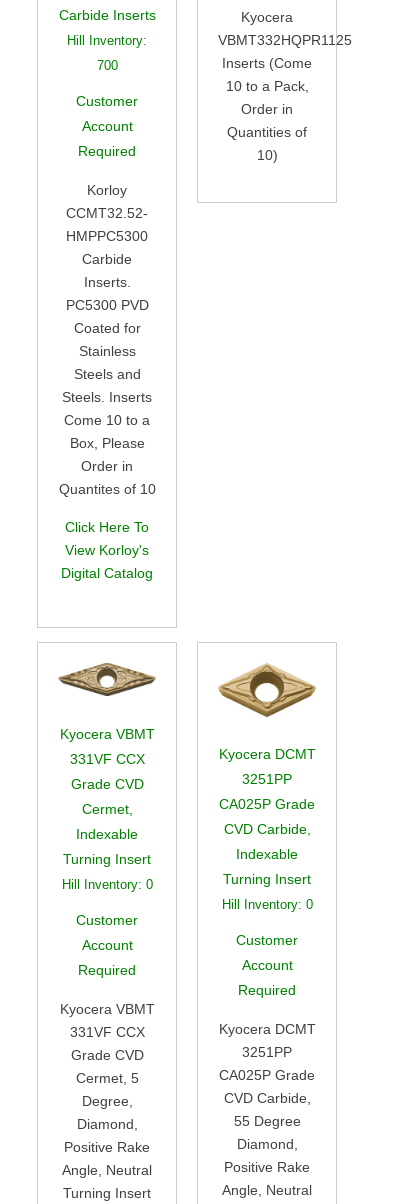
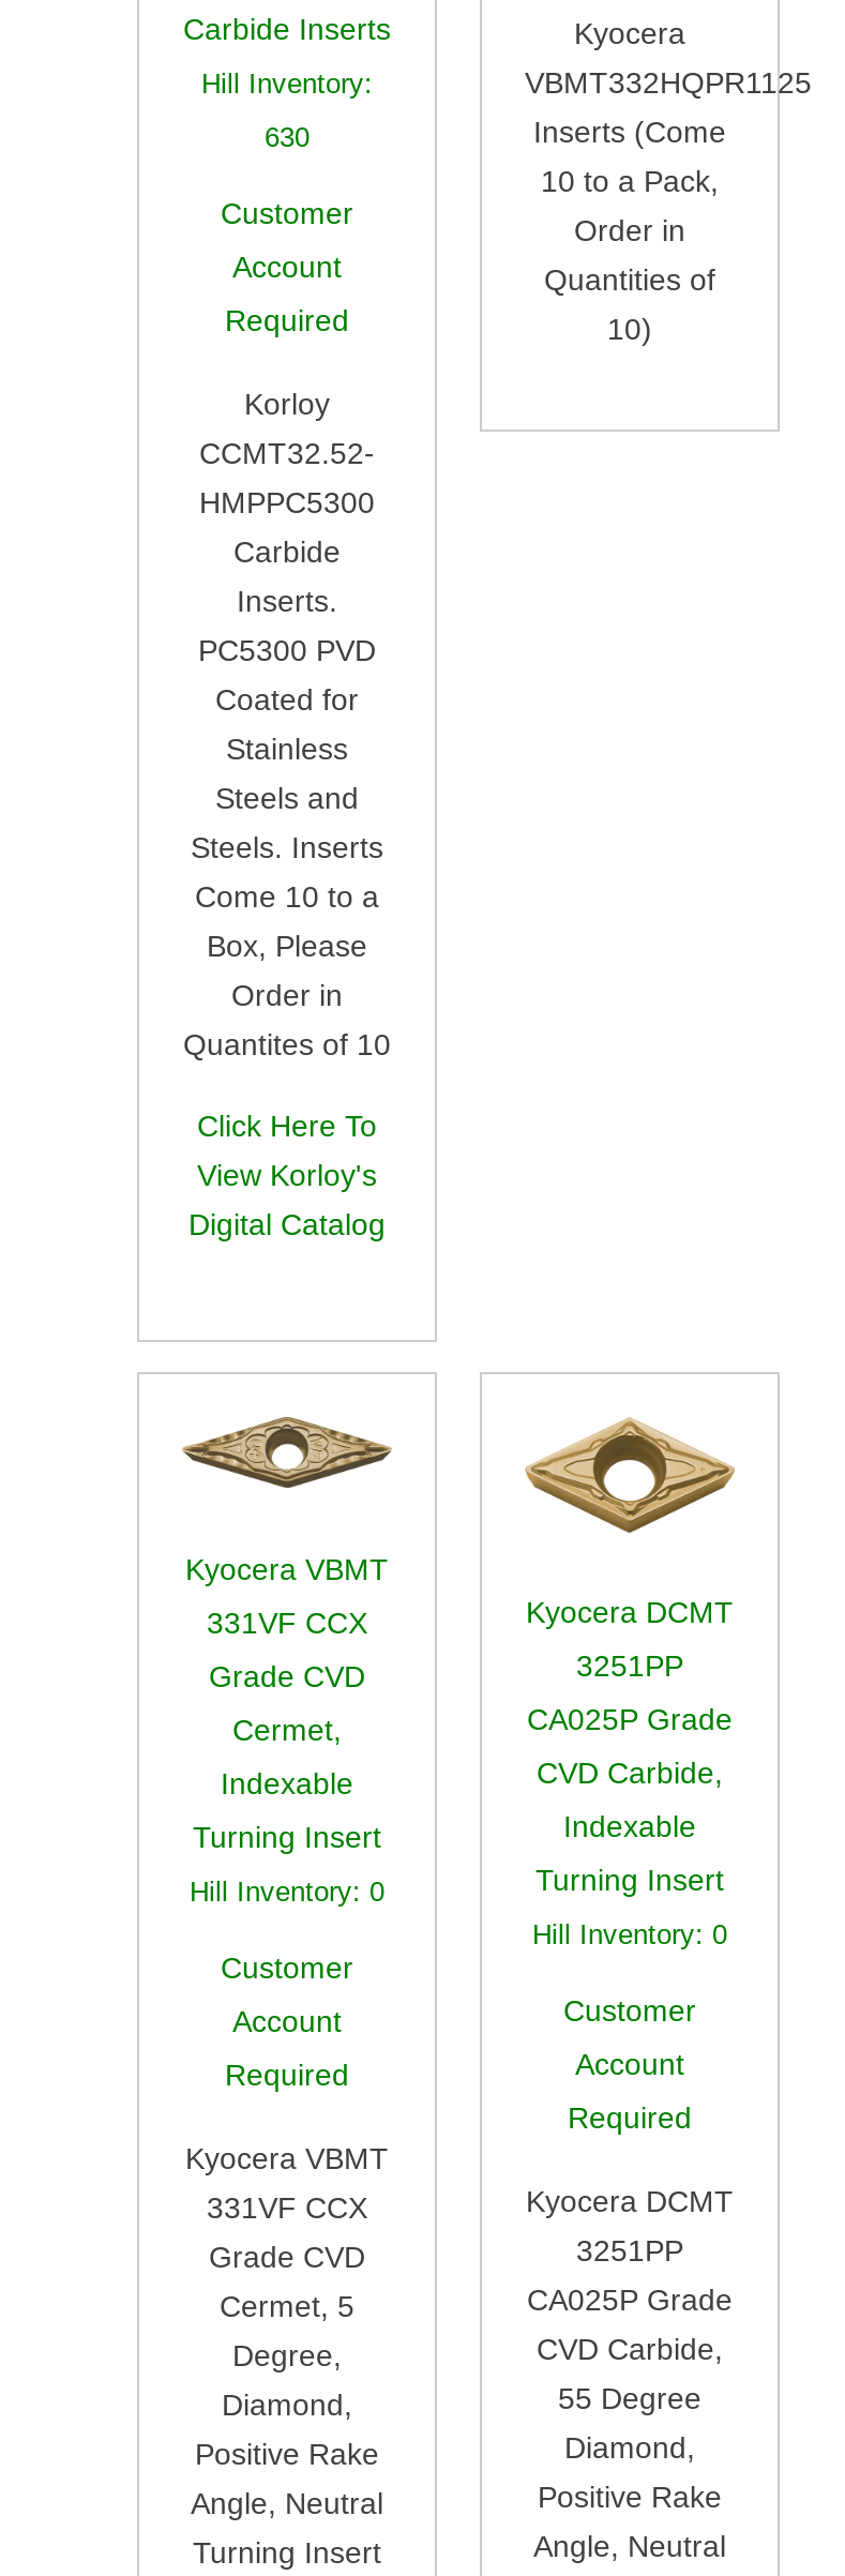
- 700
+ 630
